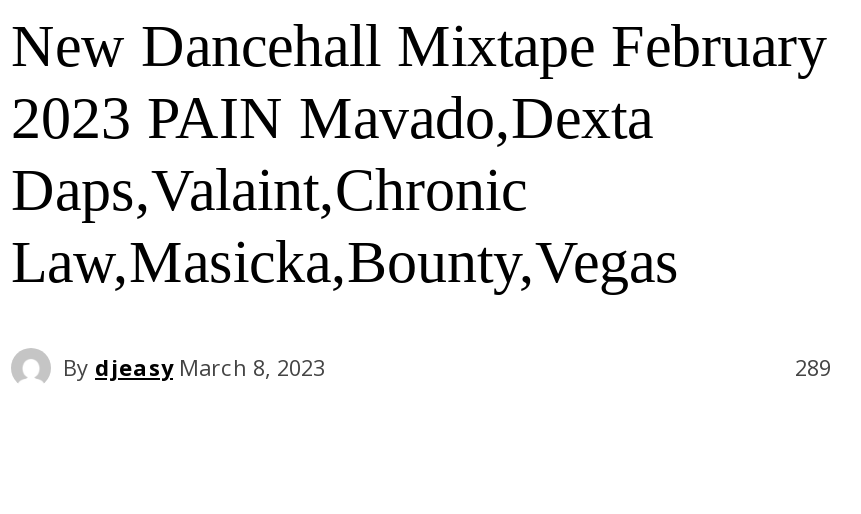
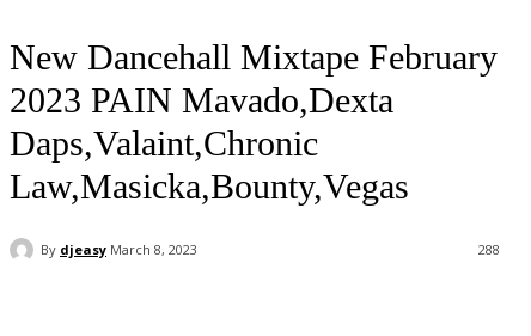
- 289
+ 288
